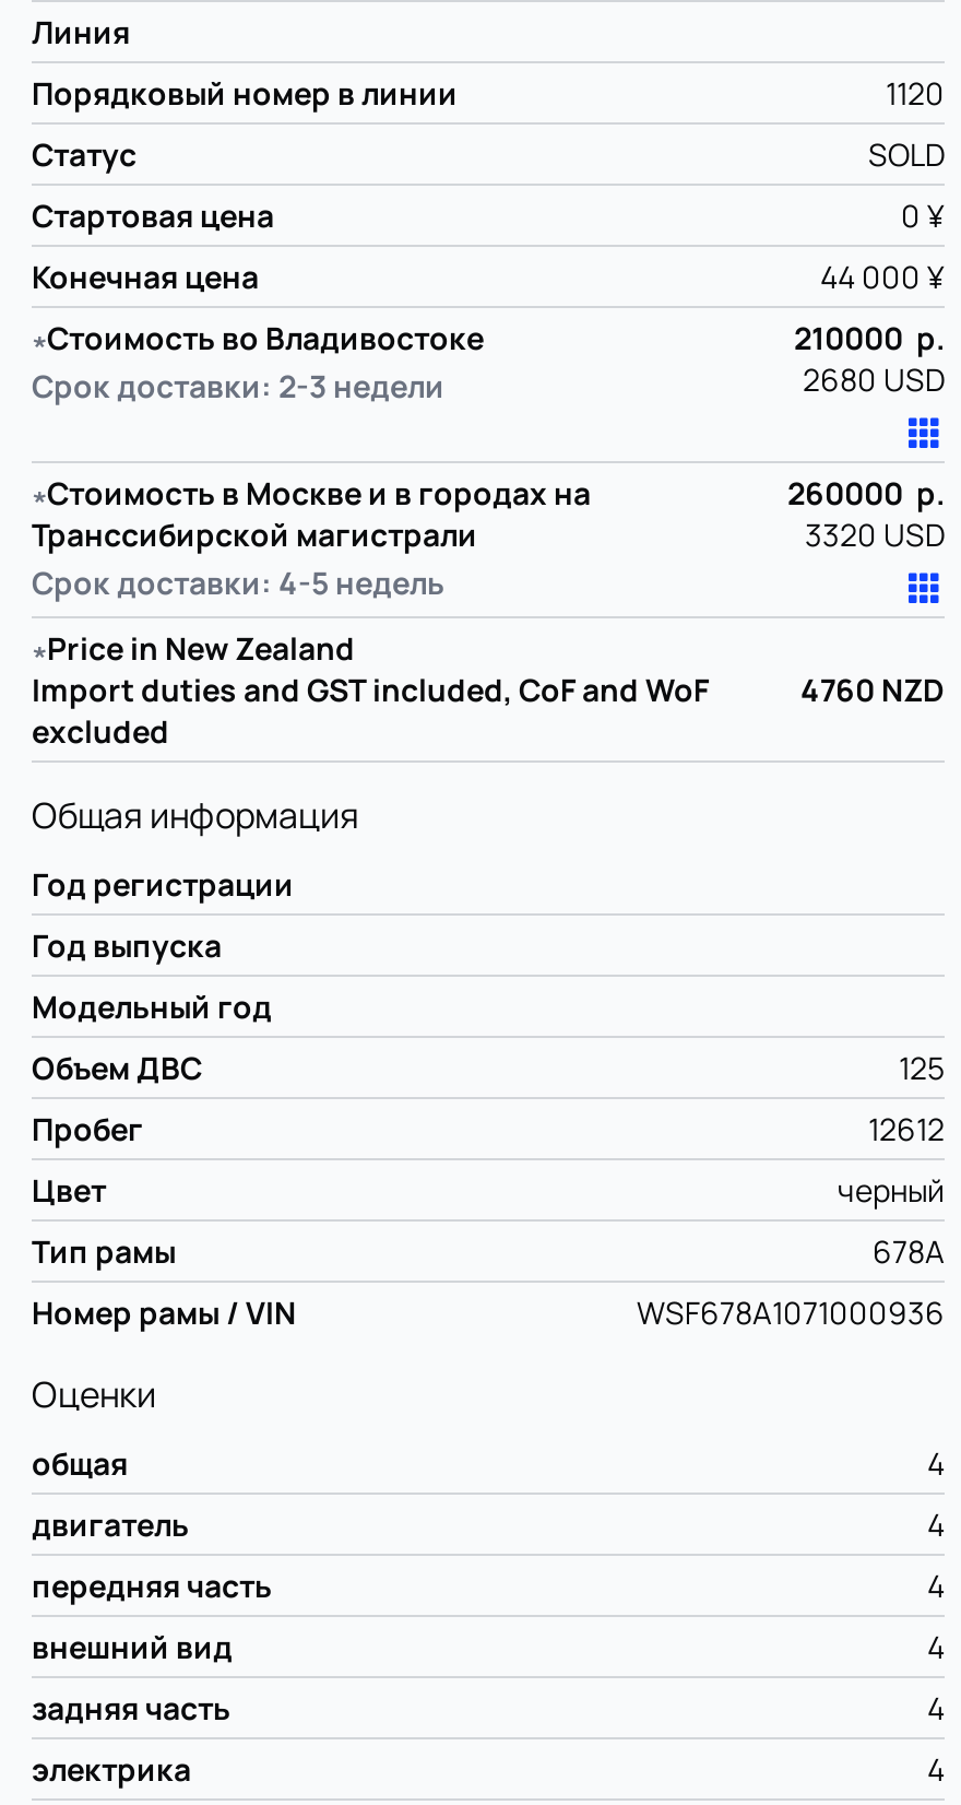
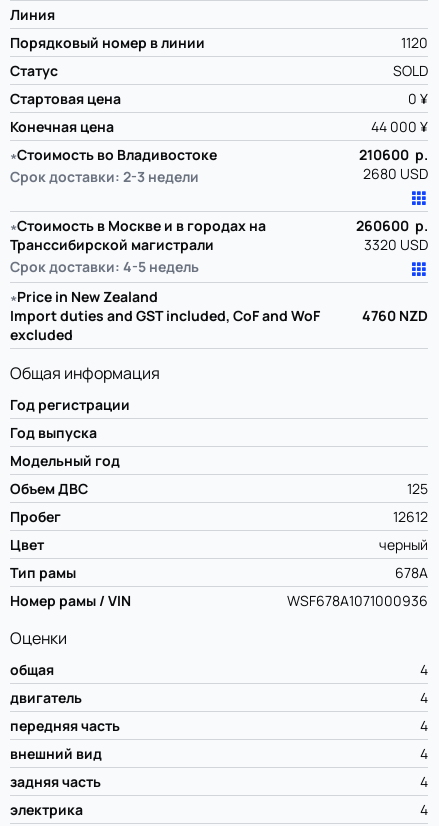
- 210000 р.
+ 210600 р.

- 260000 р.
+ 260600 р.
